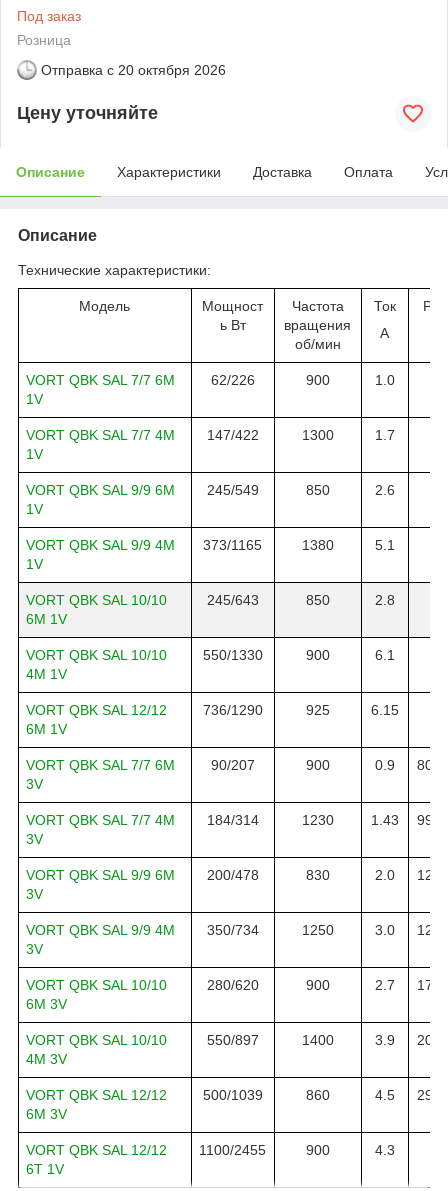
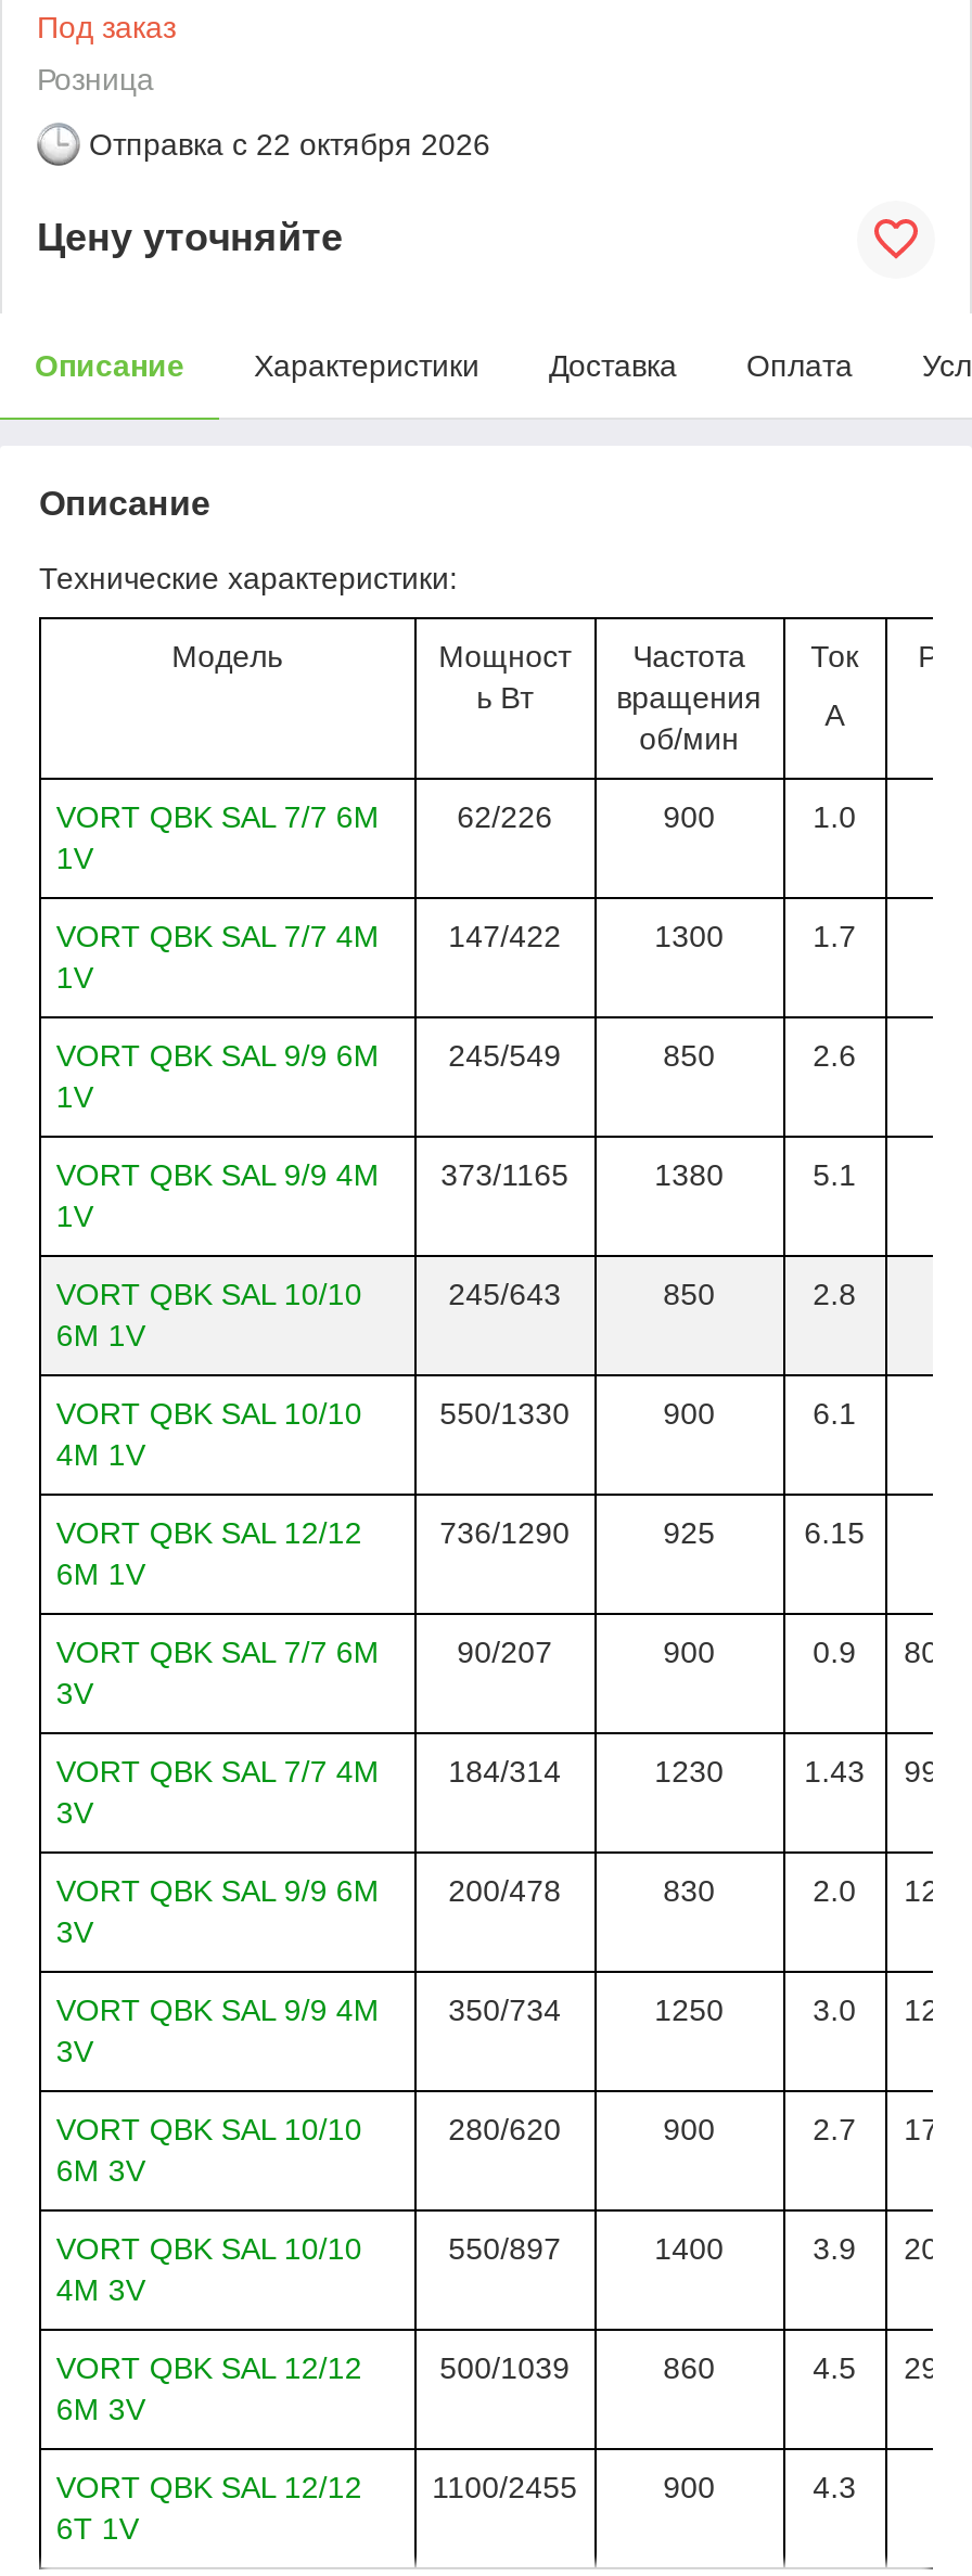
- Отправка с 20 октября 2026
+ Отправка с 22 октября 2026
